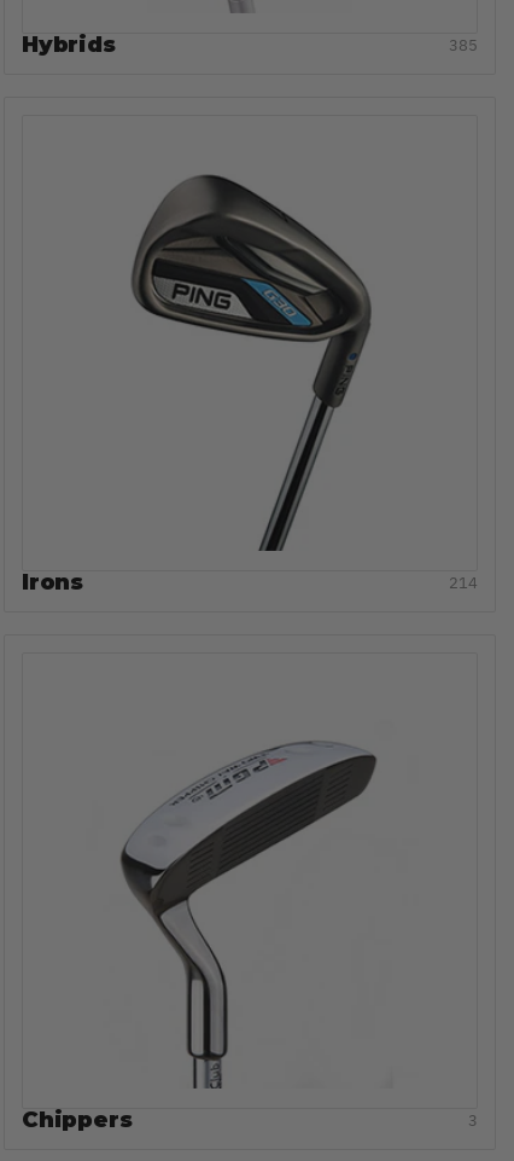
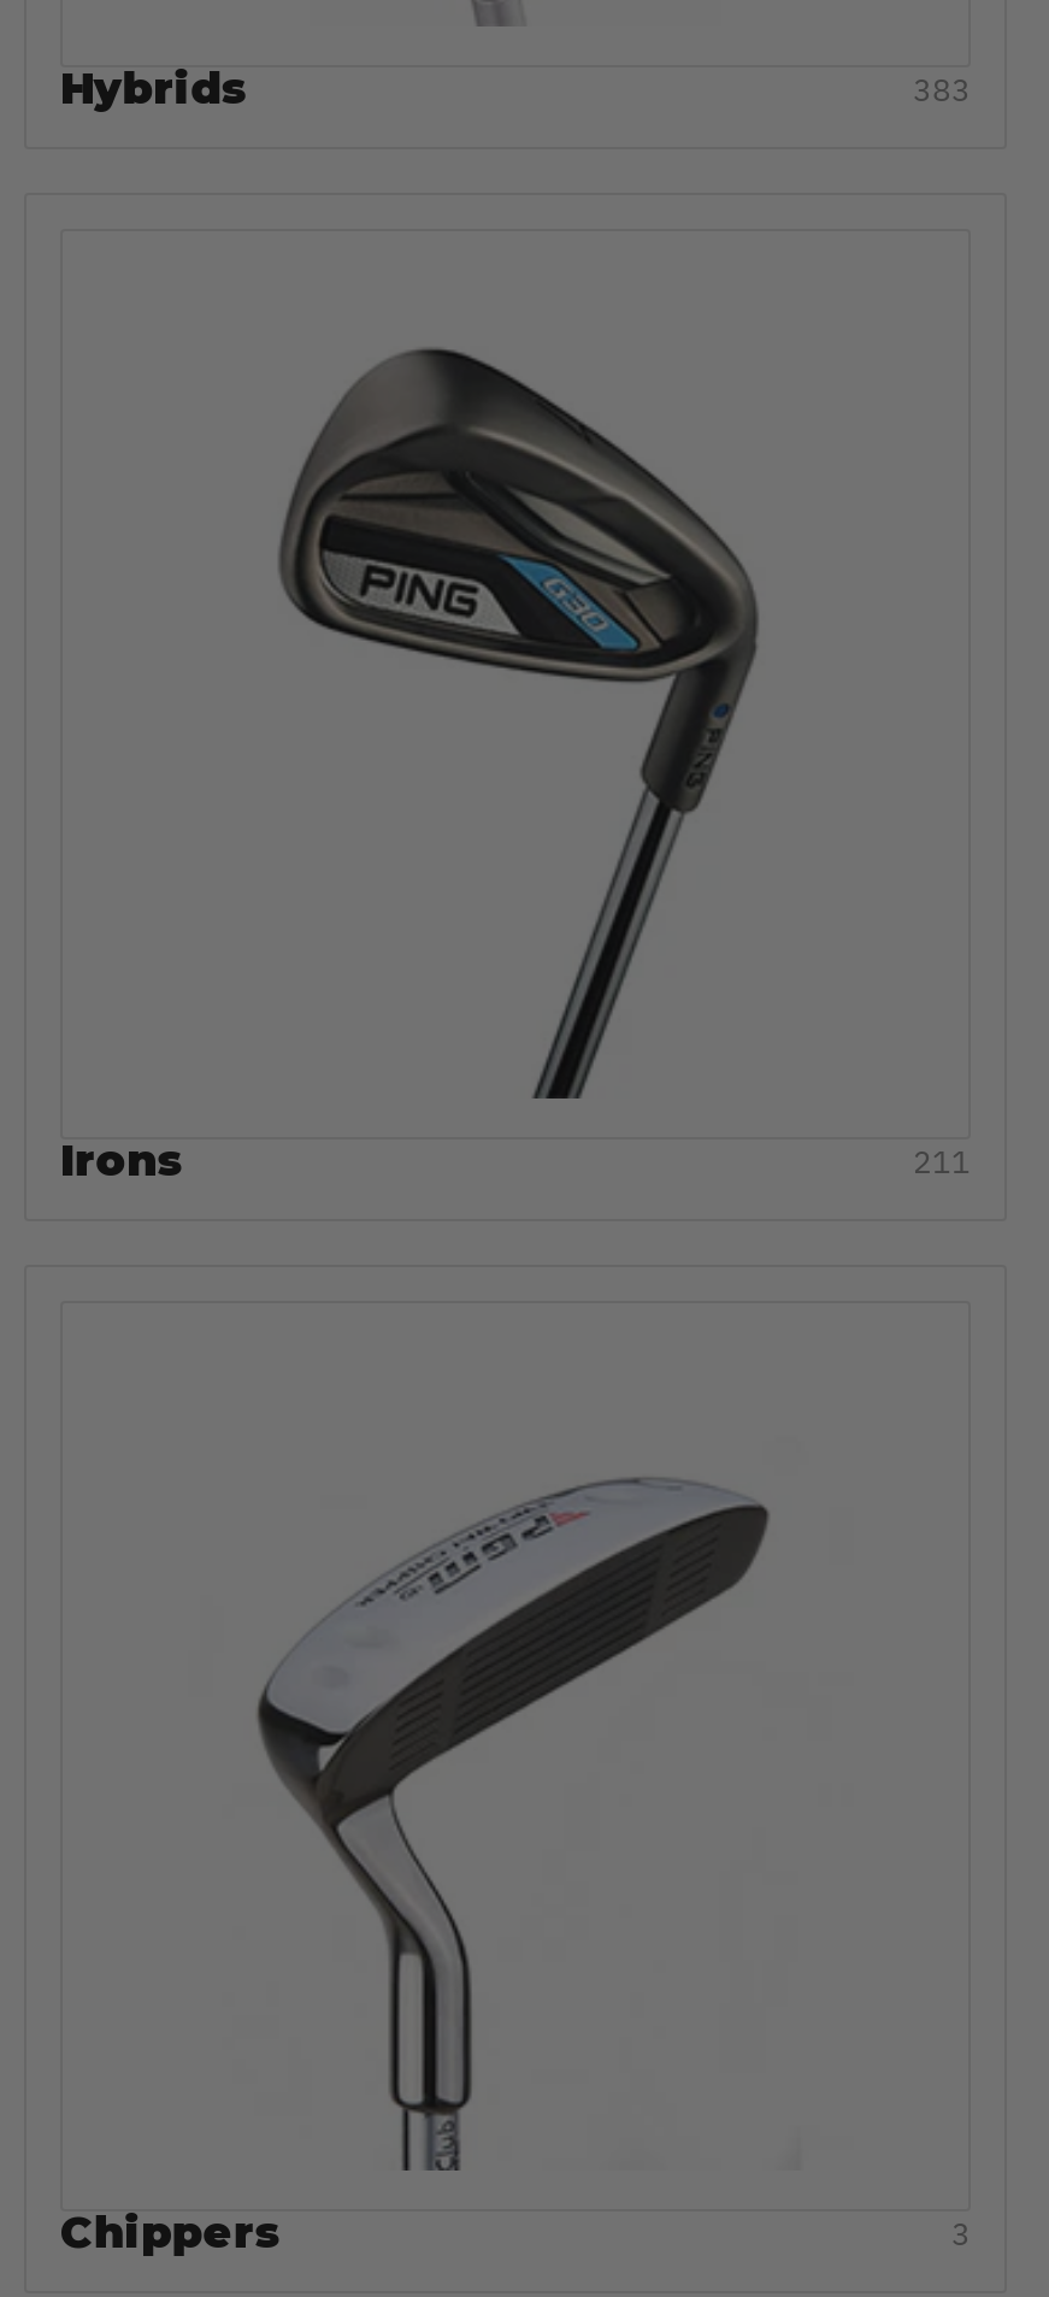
- 385
+ 383

- 214
+ 211
